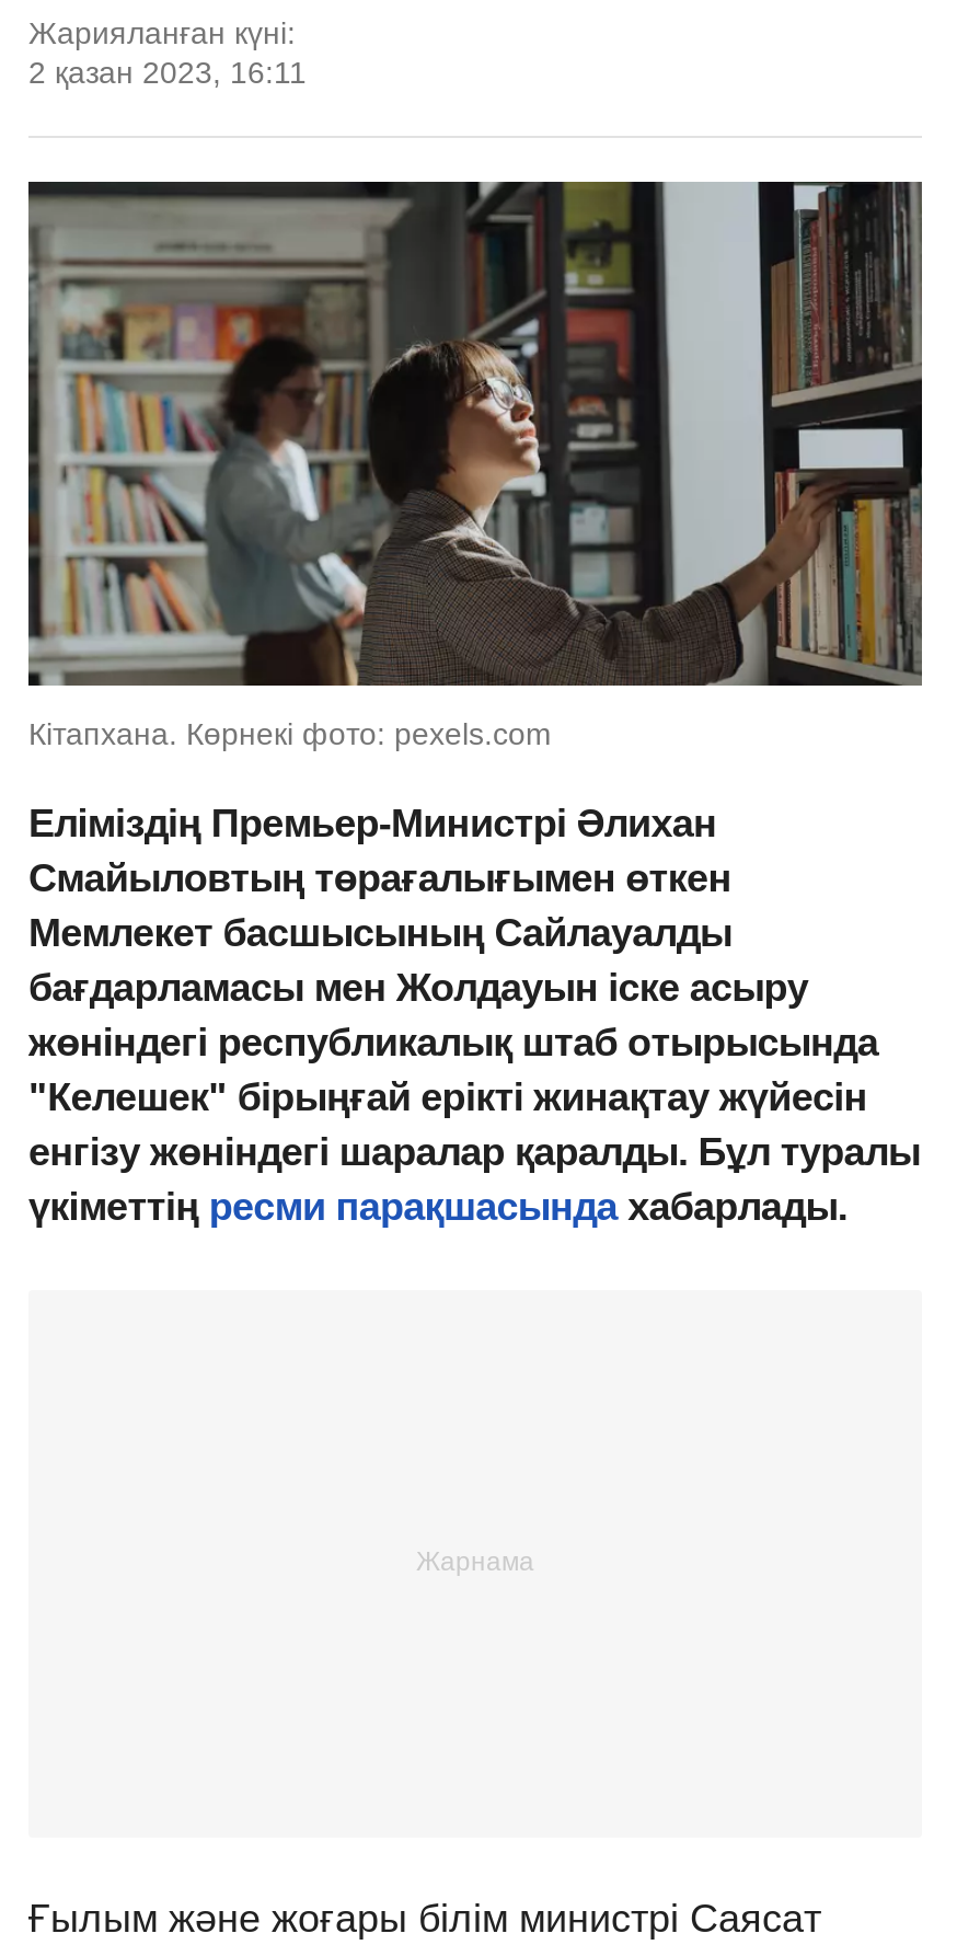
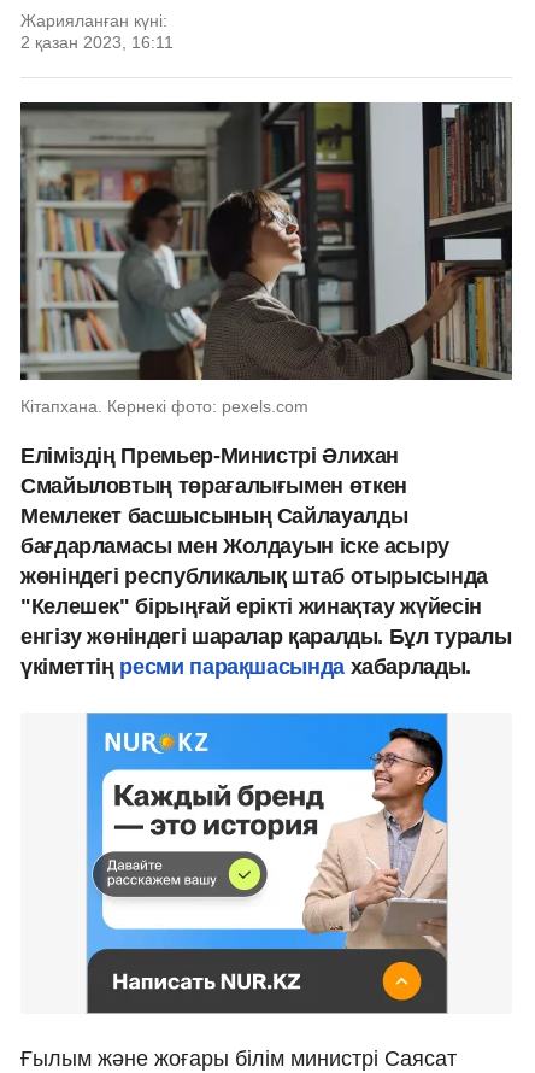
+ [image]
